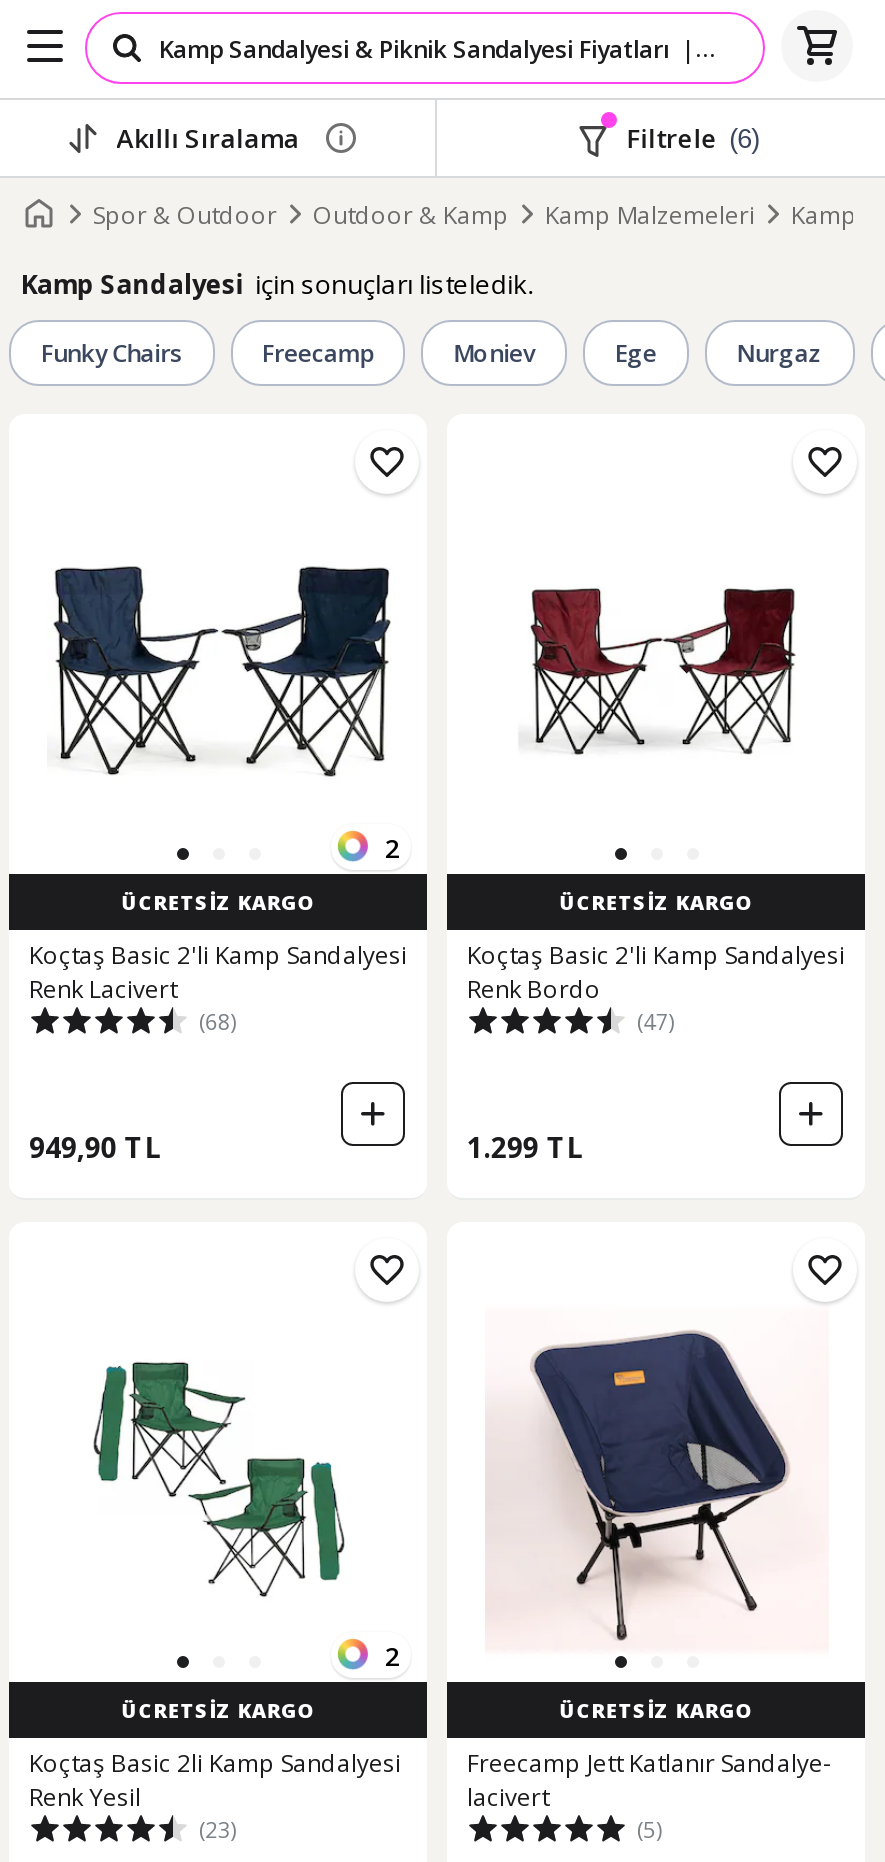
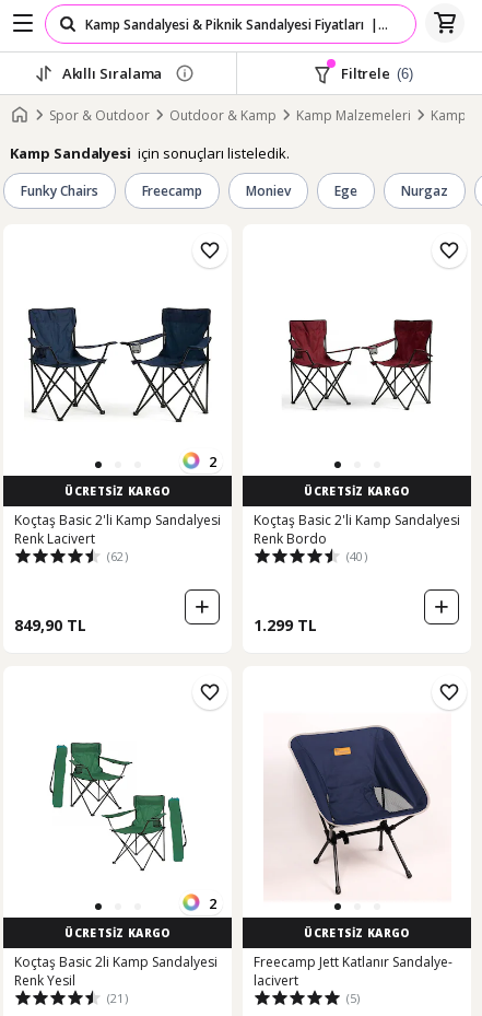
- (68)
+ (62)

- (47)
+ (40)

- 949,90 TL
+ 849,90 TL

- (23)
+ (21)
